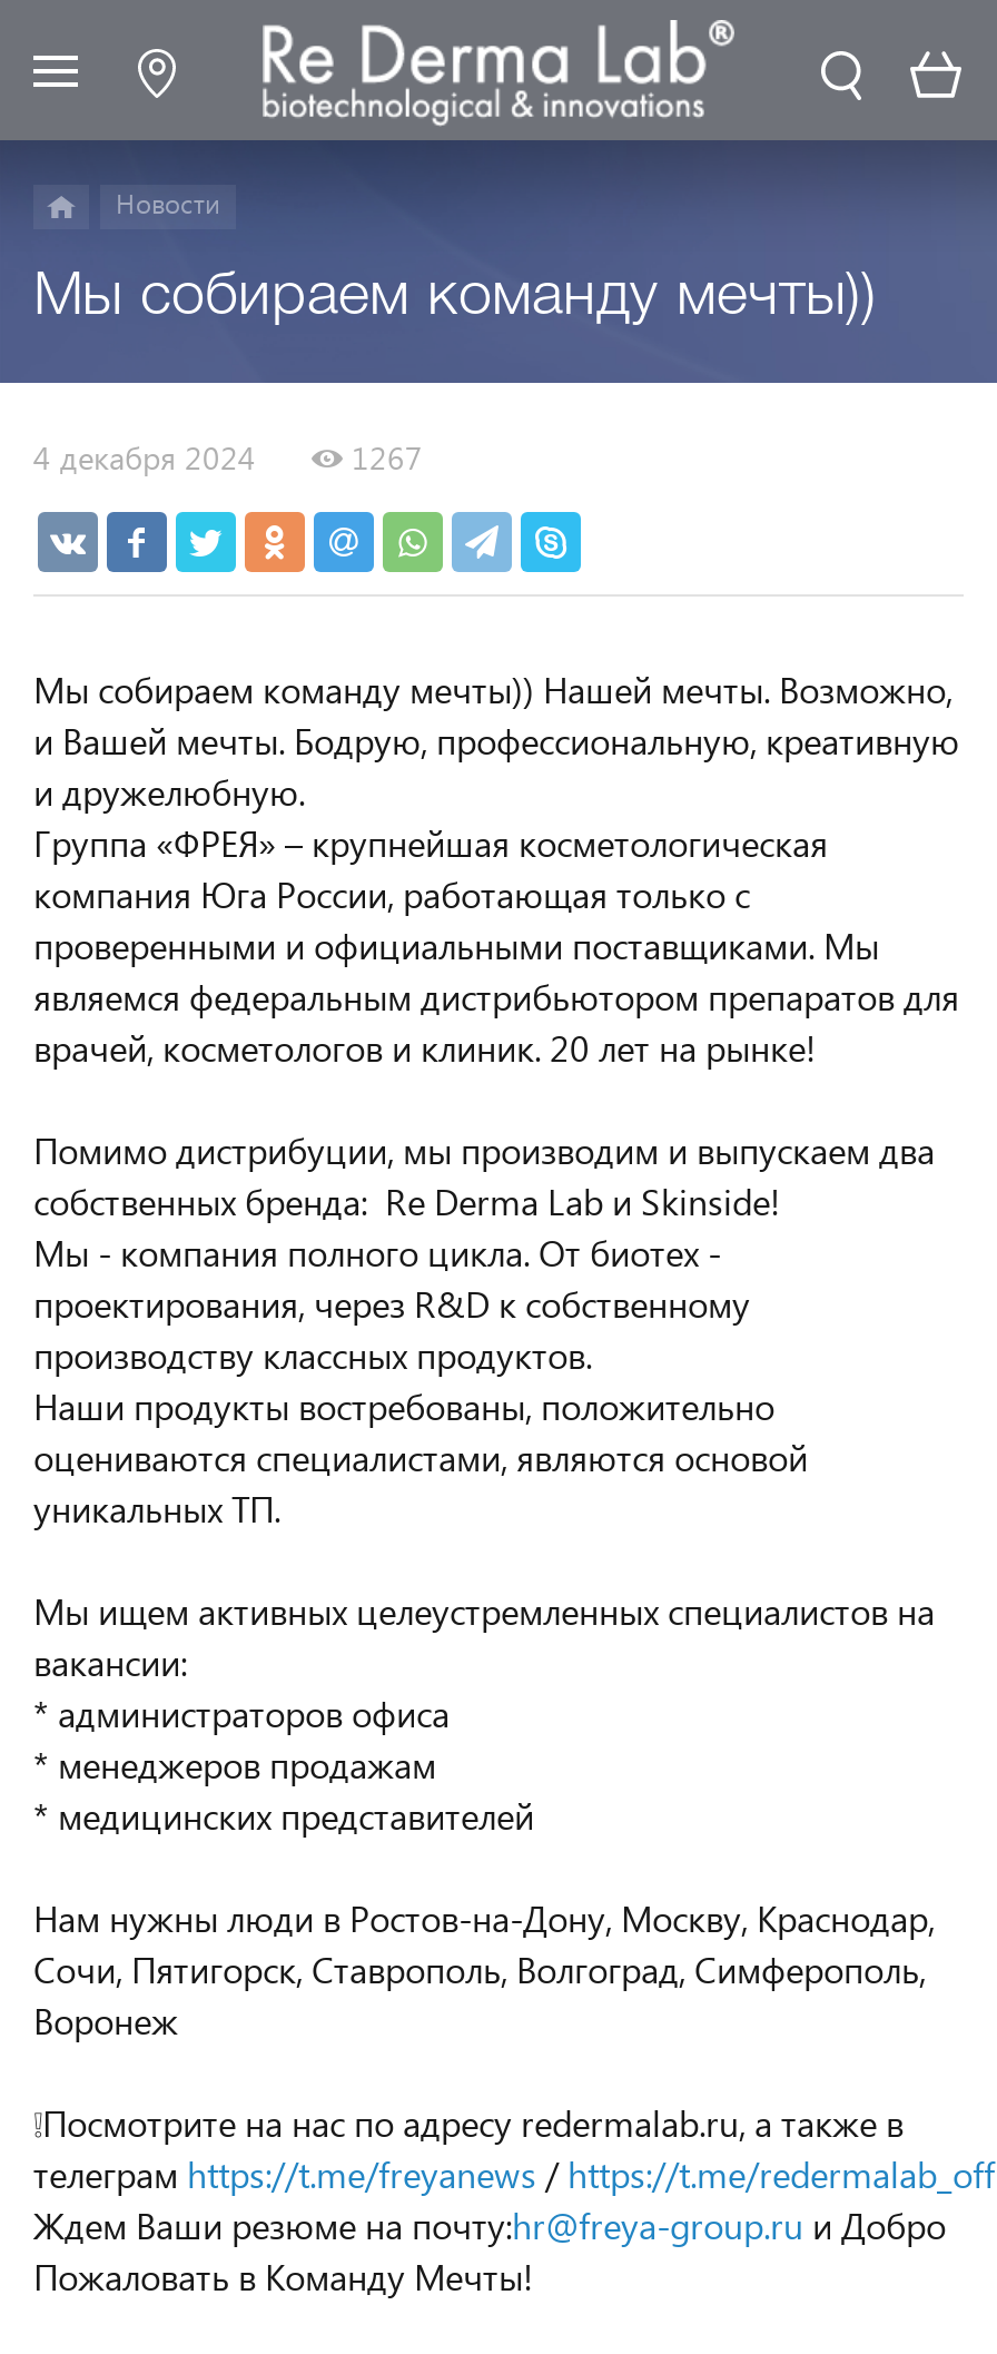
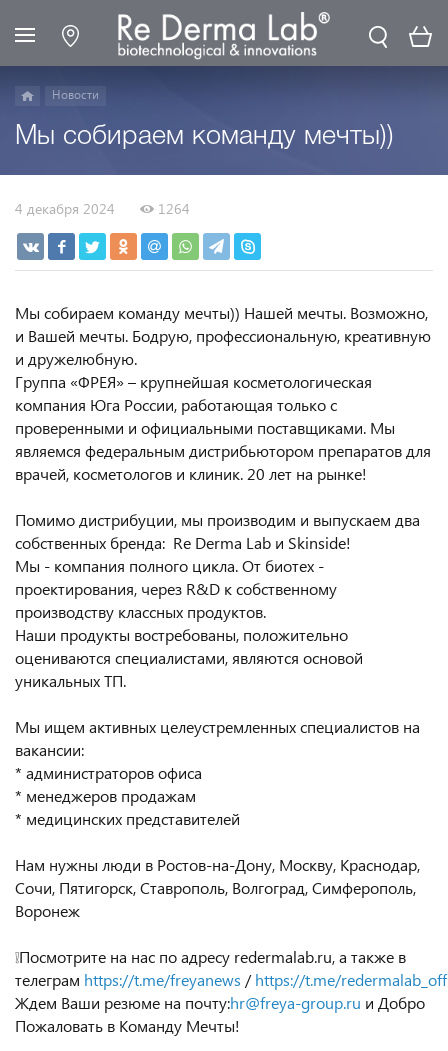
- 1267
+ 1264
